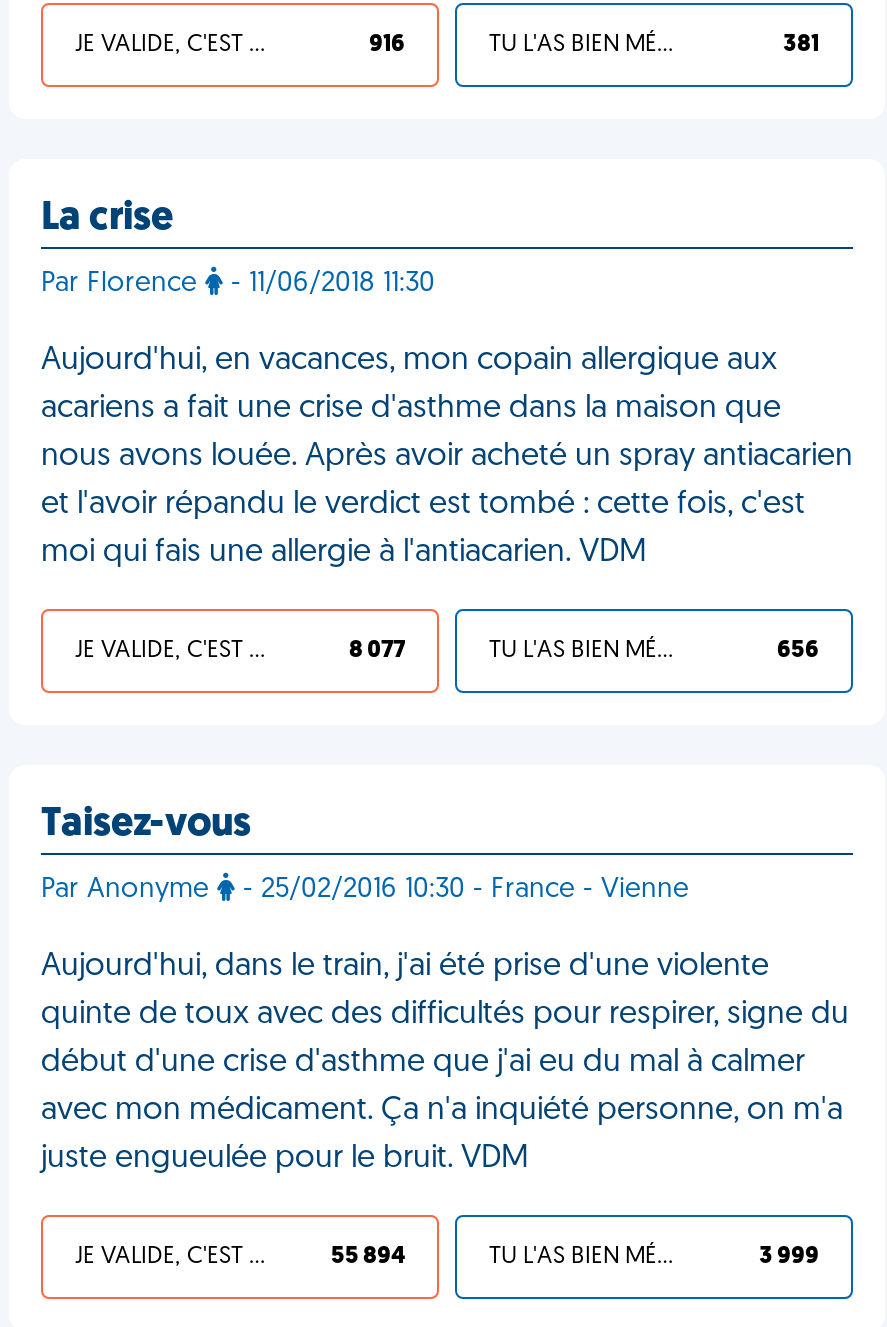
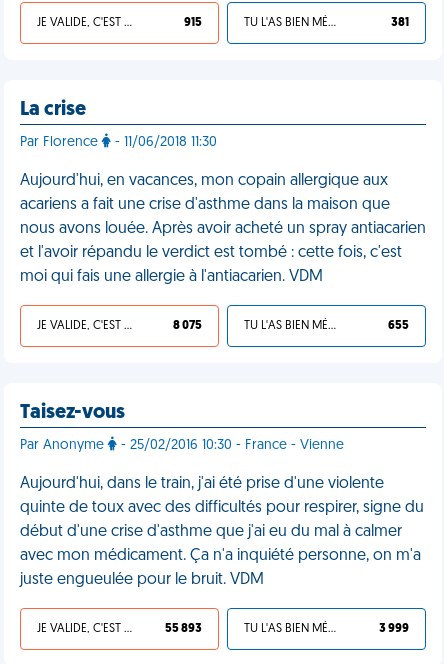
- 916
+ 915

- 8 077
+ 8 075

- 656
+ 655

- 55 894
+ 55 893
